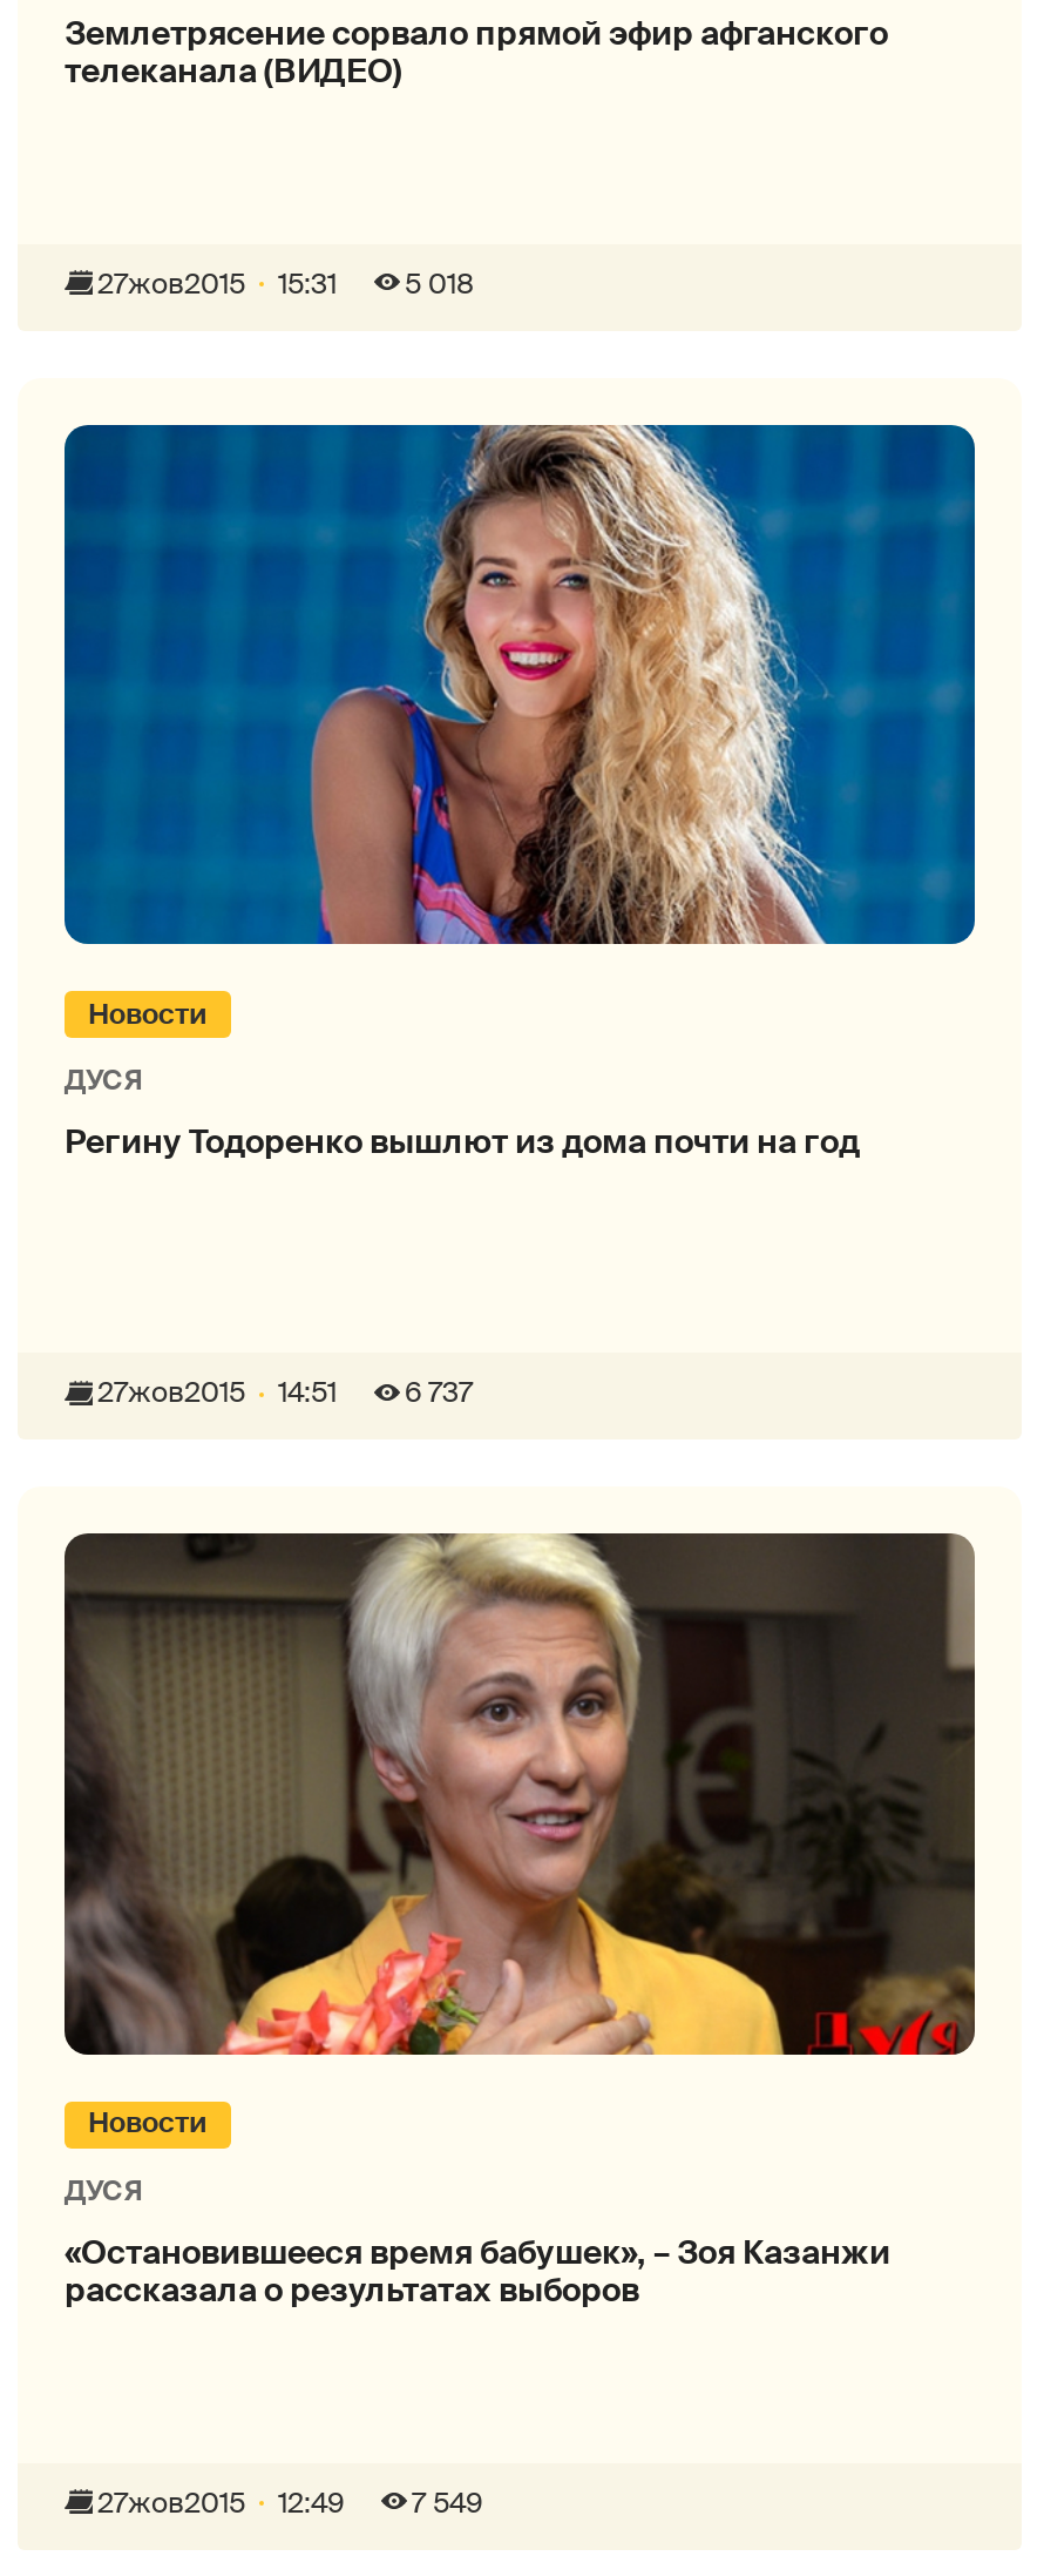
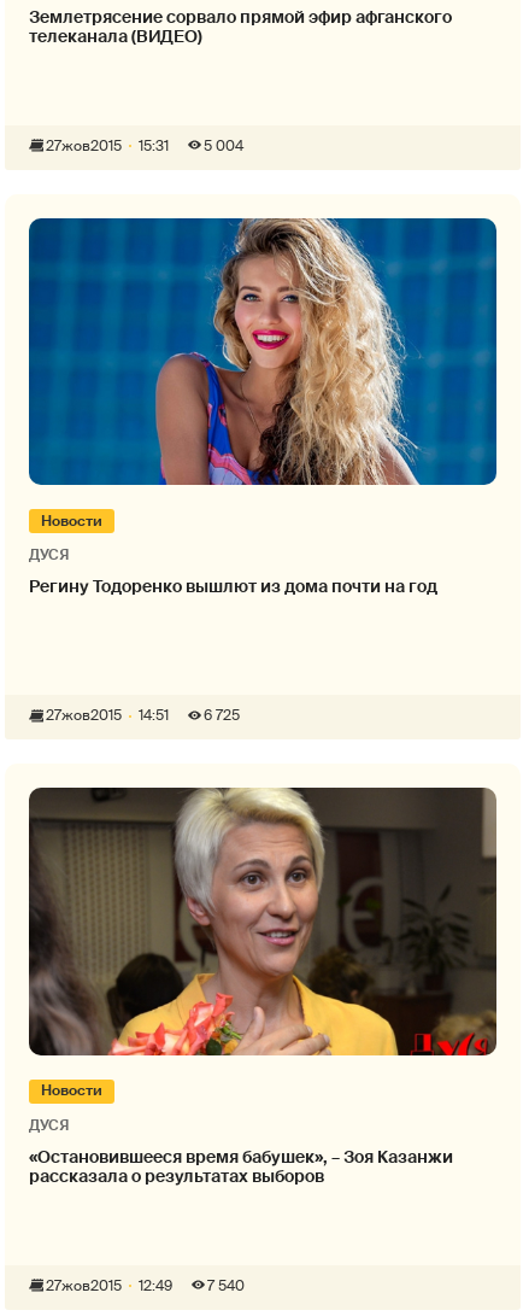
- 5 018
+ 5 004

- 27жов2015 14:51 6 737
+ 27жов2015 14:51 6 725

- 7 549
+ 7 540
